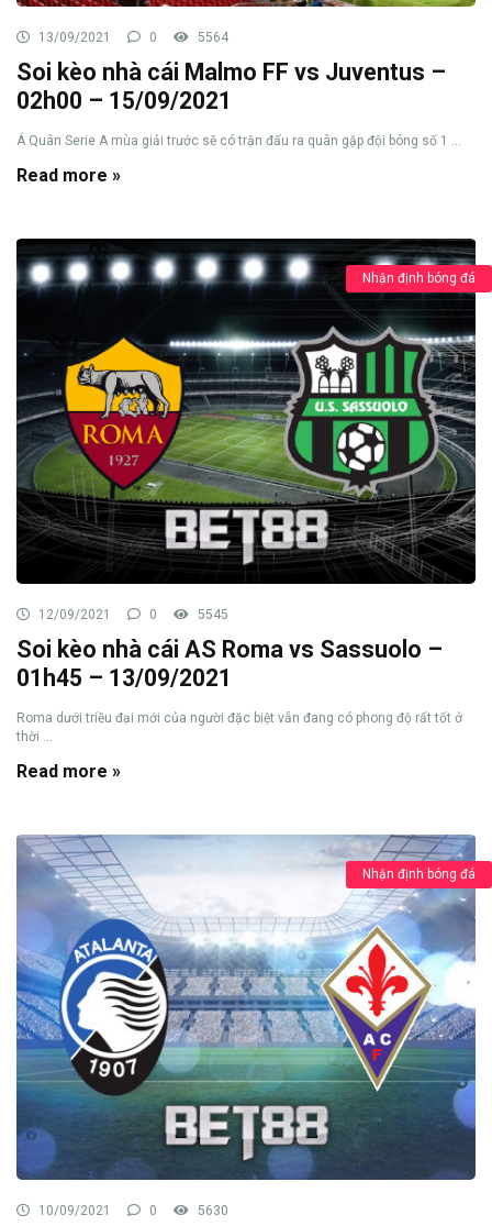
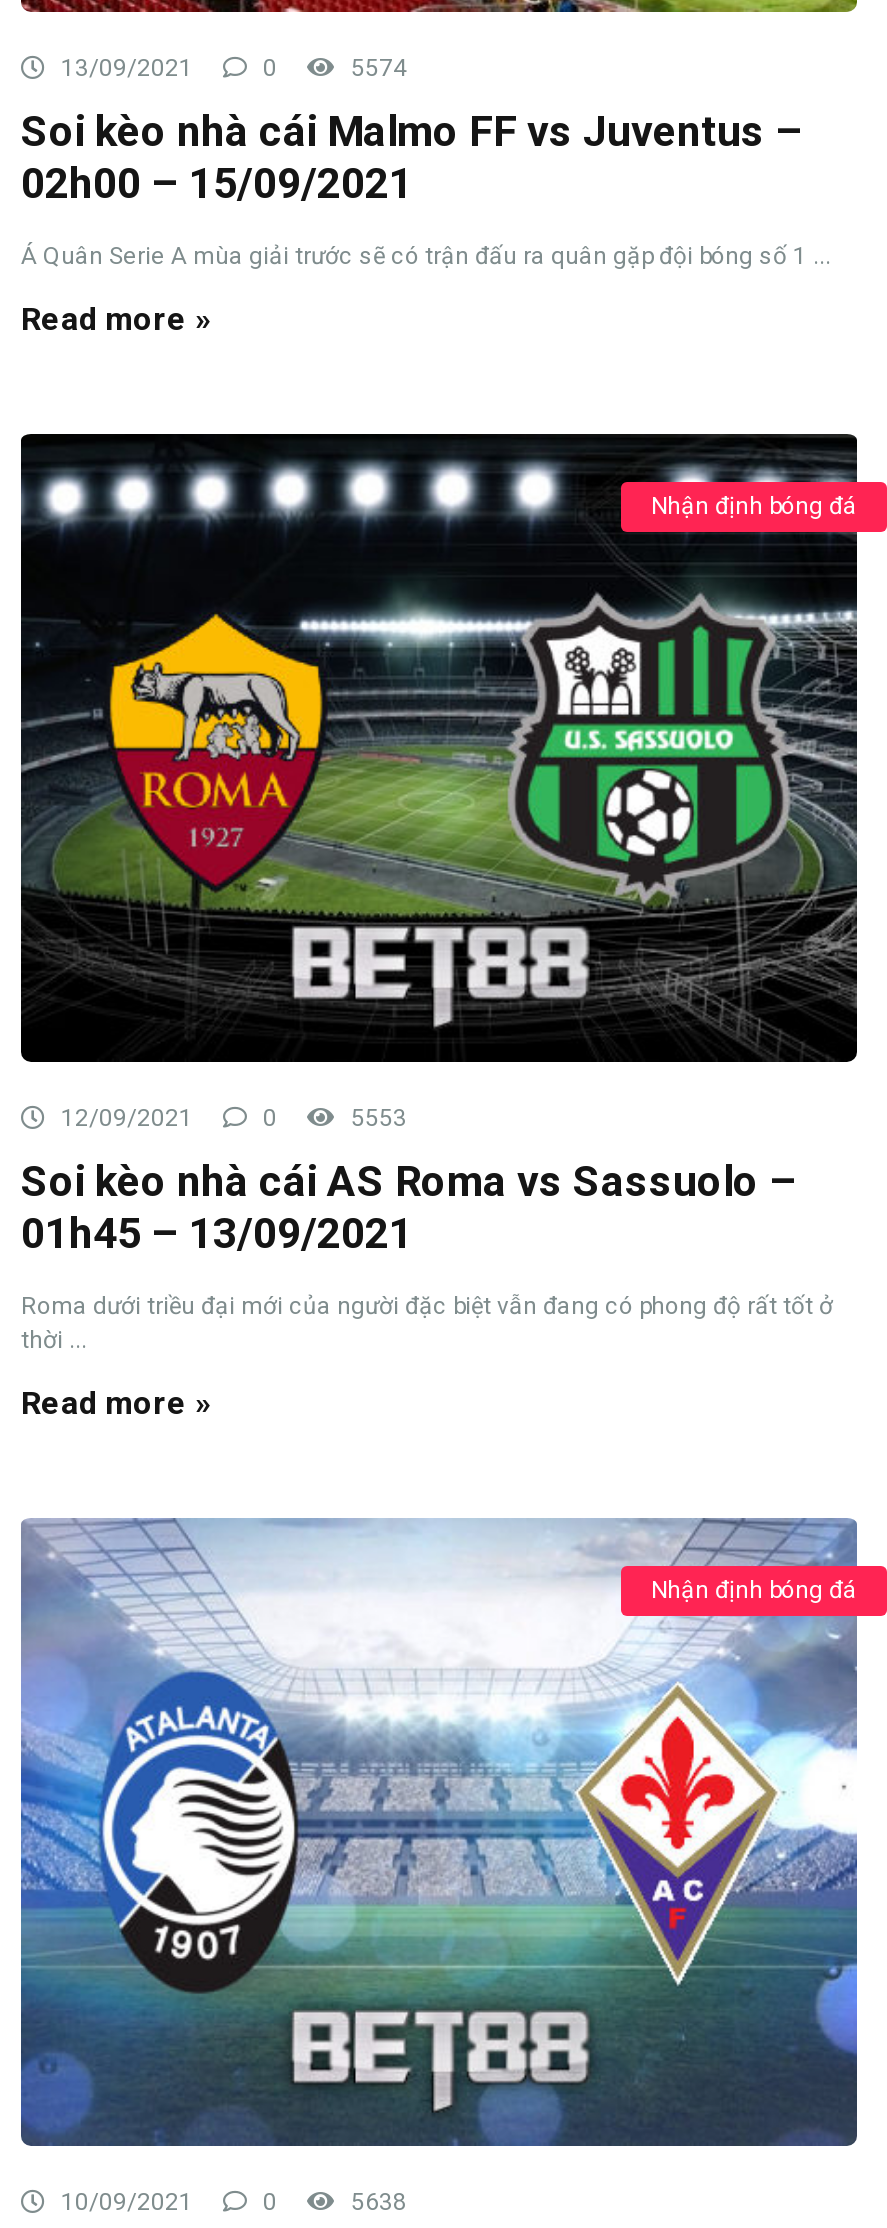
- 5564
+ 5574

- 5545
+ 5553

- 5630
+ 5638
